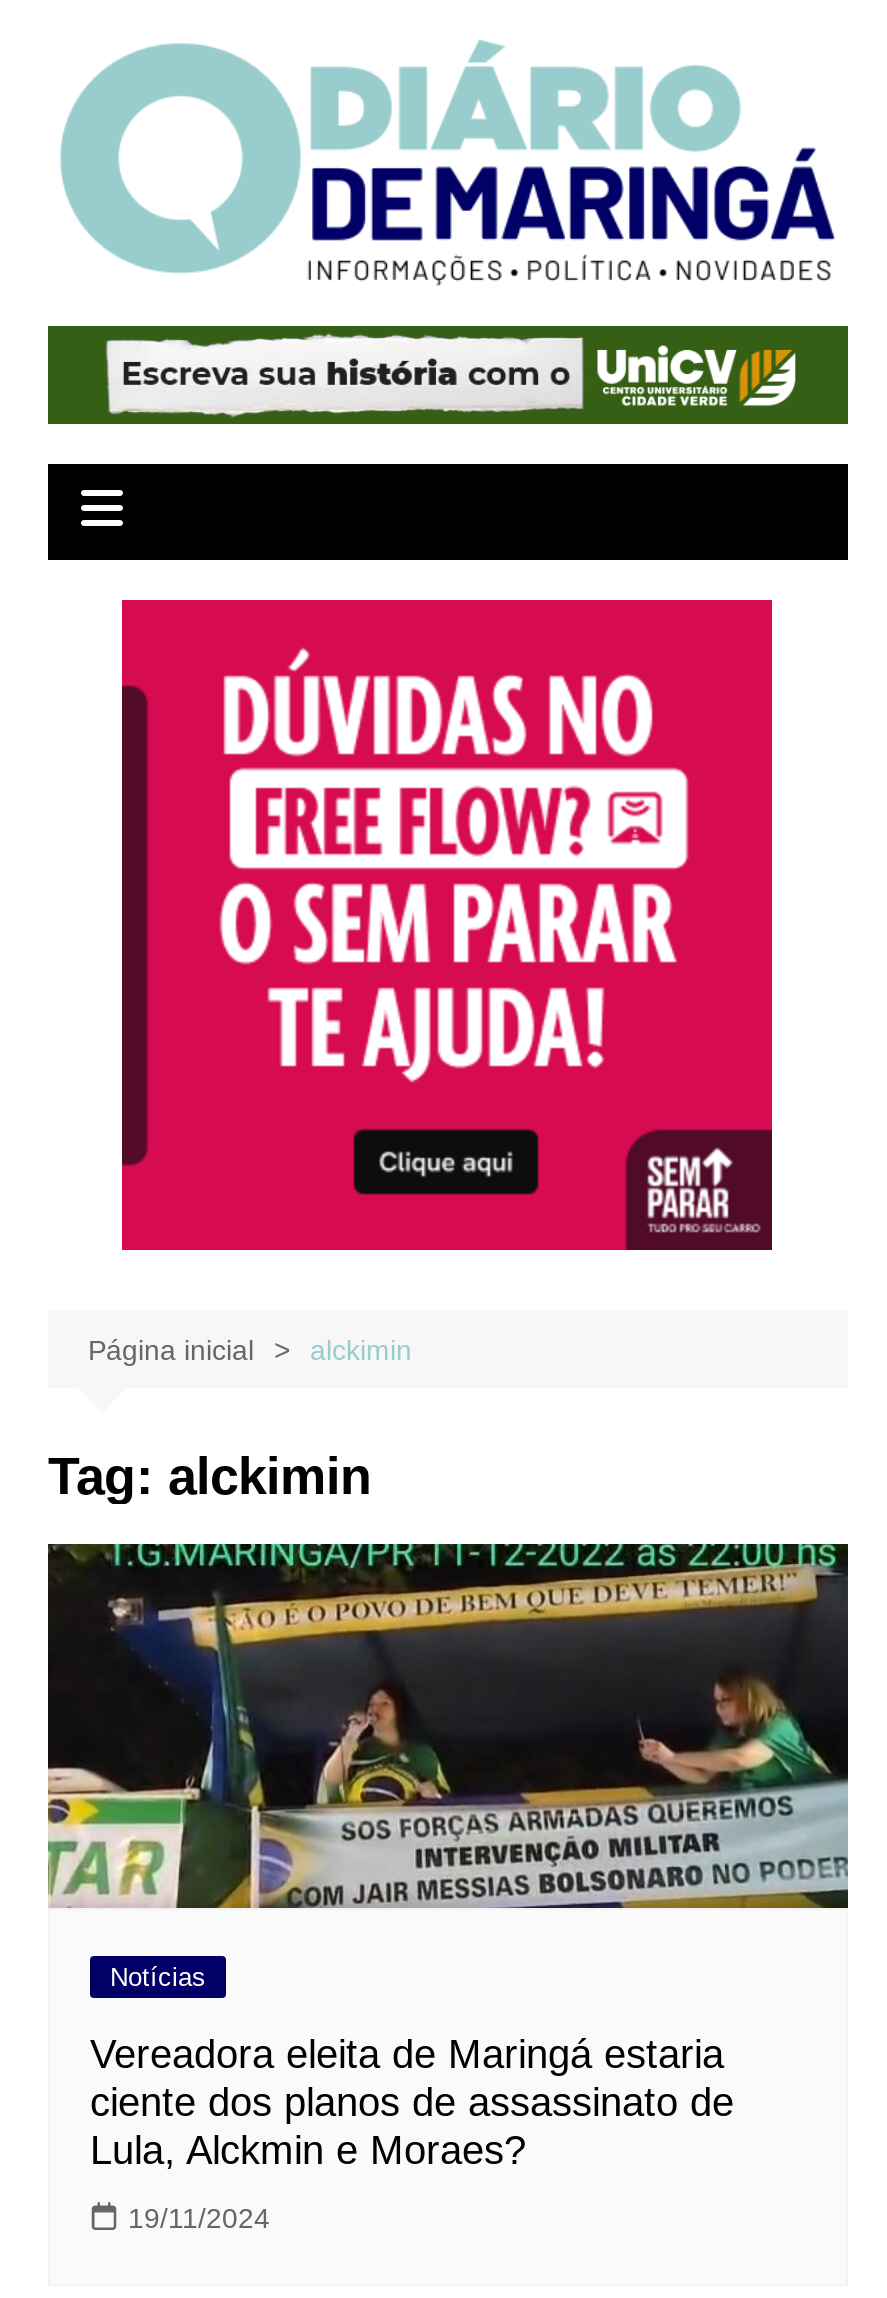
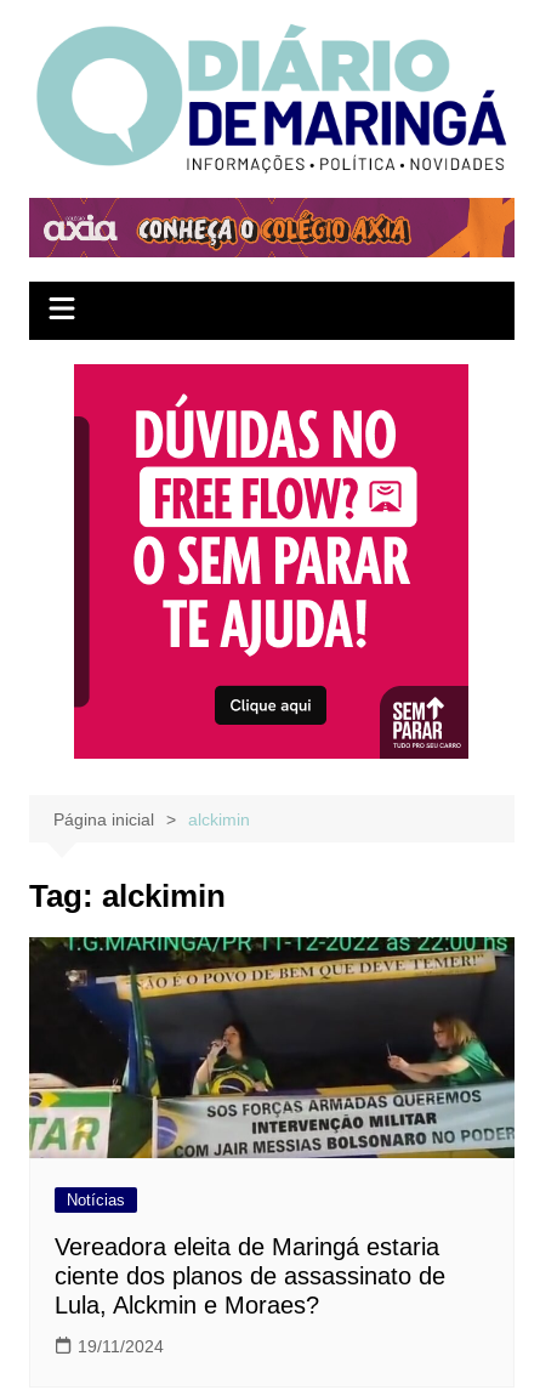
- [image]
+ [image]
